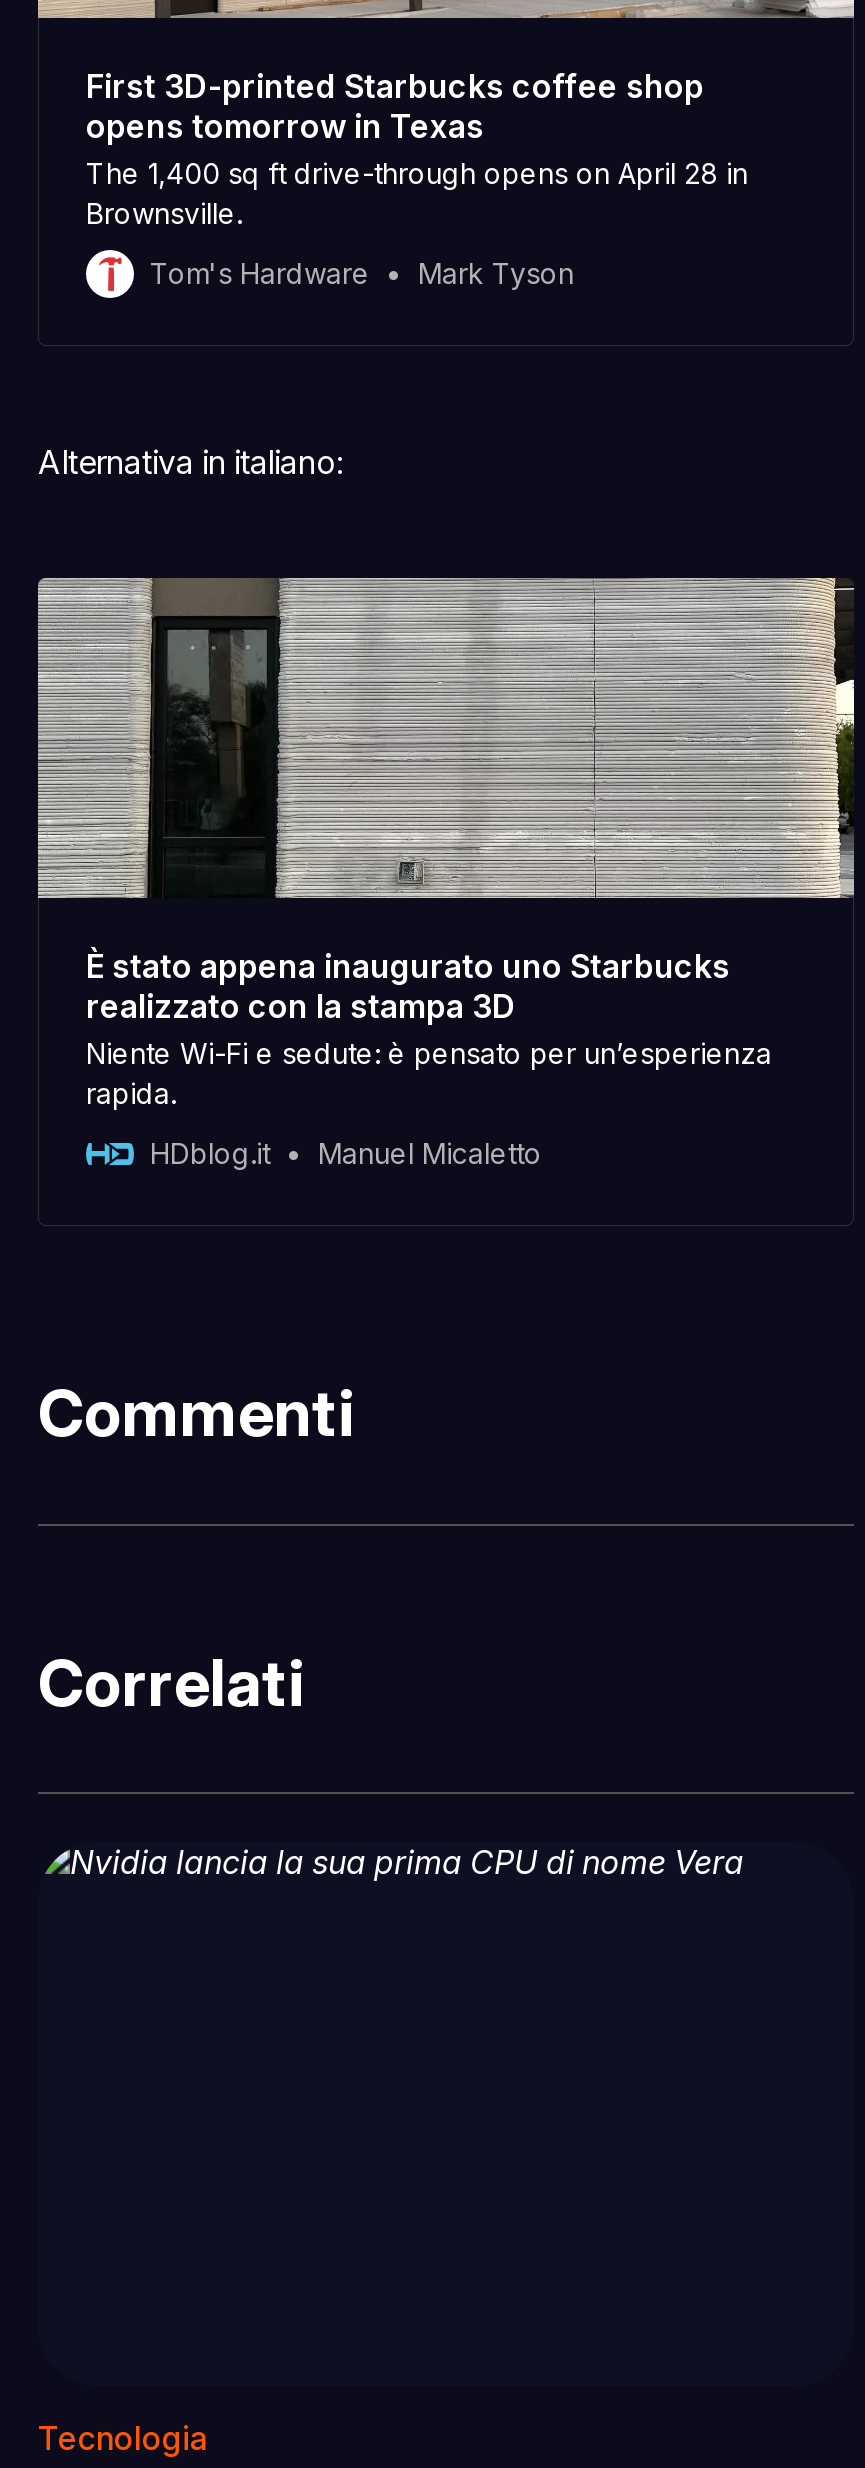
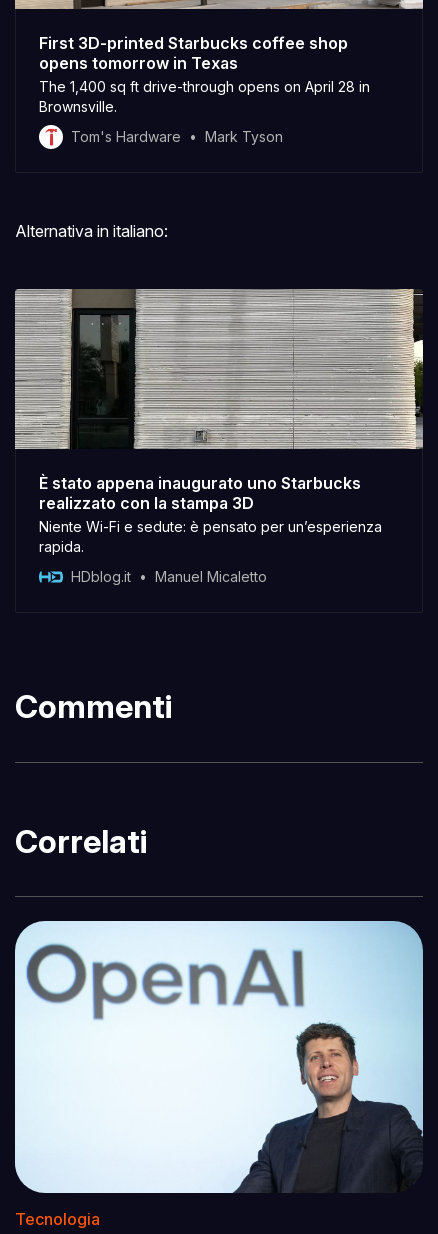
+ [image]
